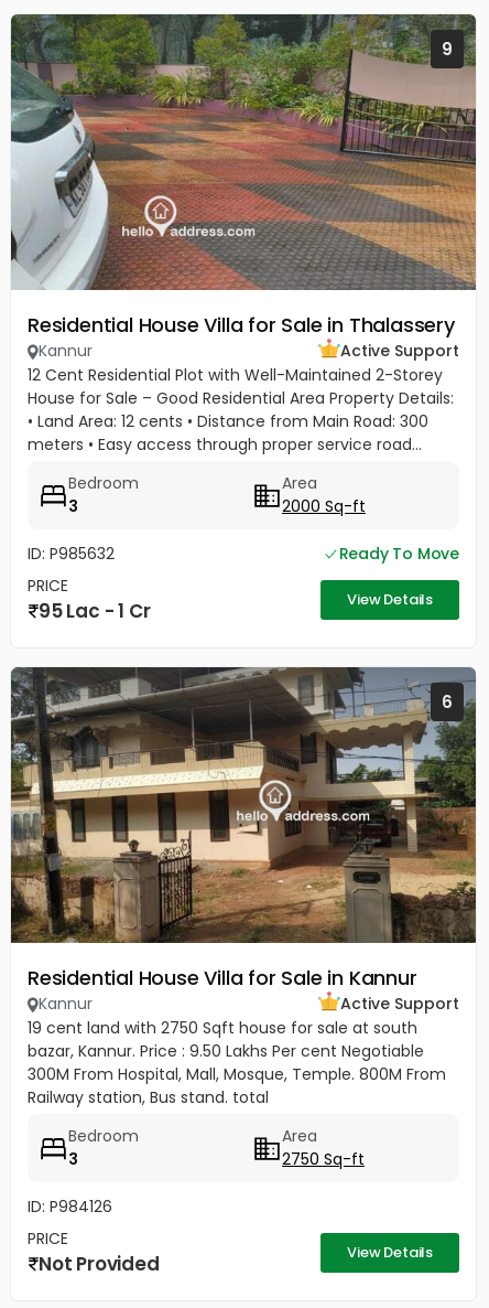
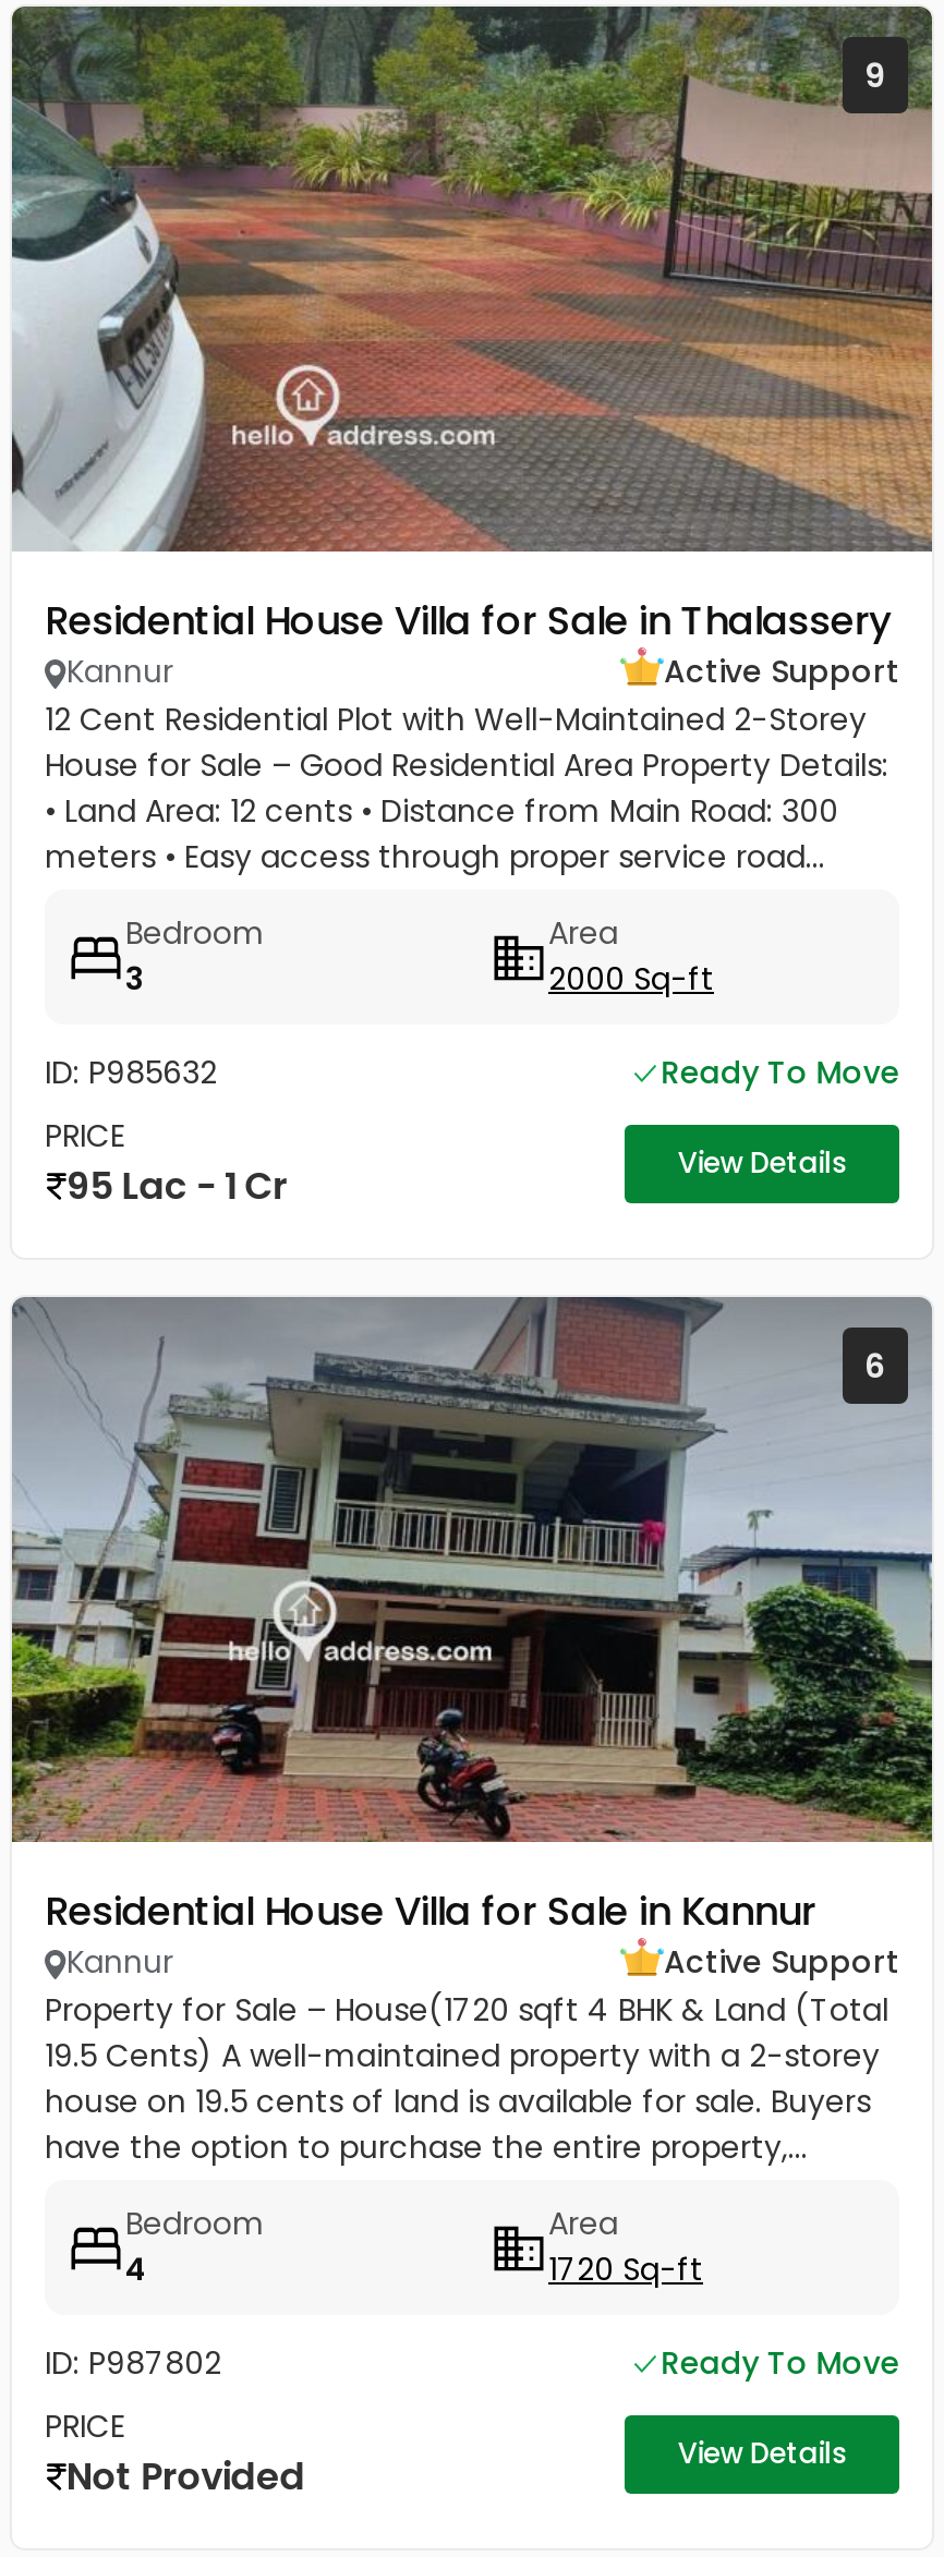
- [image]
+ [image]

- 19 cent land with 2750 Sqft house for sale at south
- bazar, Kannur. Price : 9.50 Lakhs Per cent Negotiable
- 300M From Hospital, Mall, Mosque, Temple. 800M From
- Railway station, Bus stand. total
+ Property for Sale – House(1720 sqft 4 BHK & Land (Total
+ 19.5 Cents) A well-maintained property with a 2-storey
+ house on 19.5 cents of land is available for sale. Buyers
+ have the option to purchase the entire property,...

- 3
+ 4

- 2750 Sq-ft
+ 1720 Sq-ft

- ID: P984126
+ ID: P987802
+ Ready To Move
